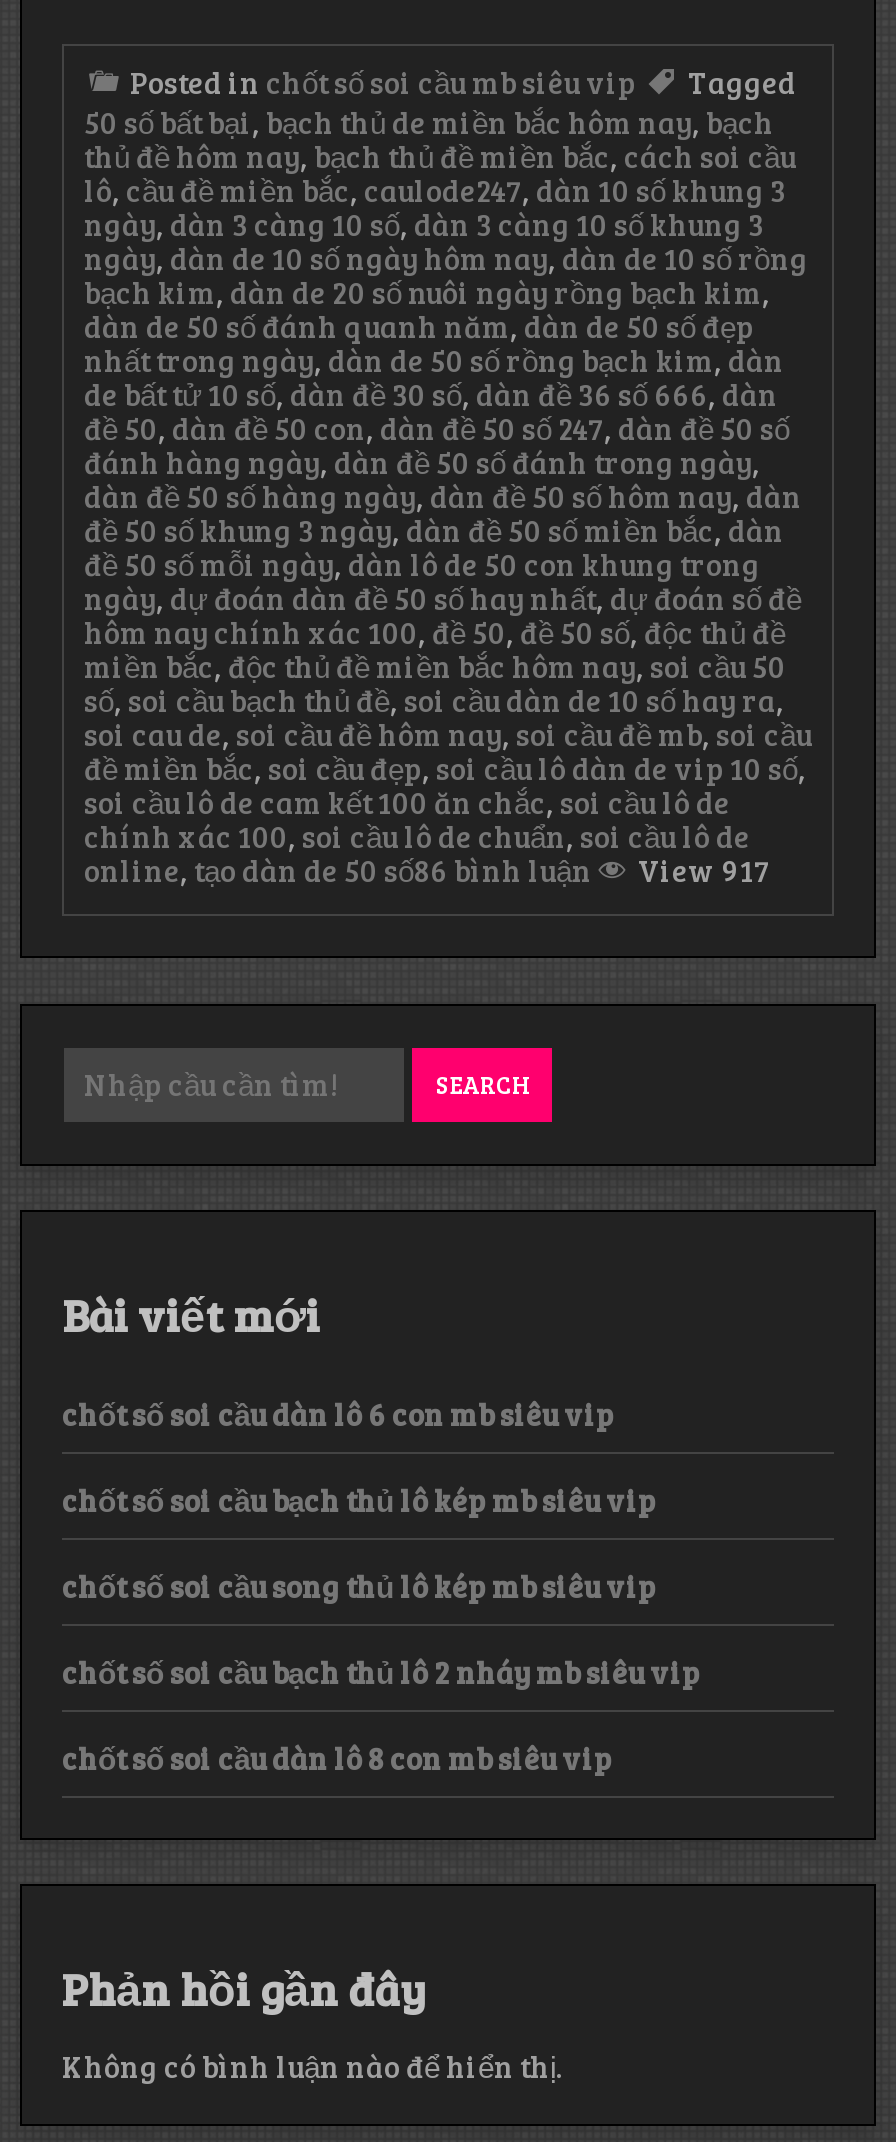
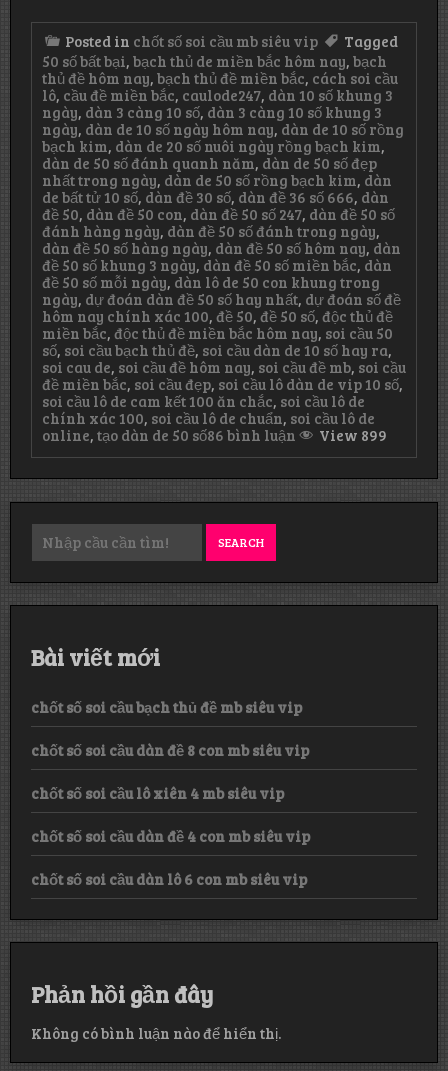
- online,tạo dàn de 50 số86 bình luậnở View 917
+ online,tạo dàn de 50 số86 bình luậnở View 899

+ chốt số soi cầu bạch thủ đề mb siêu vip
+ chốt số soi cầu dàn đề 8 con mb siêu vip
+ chốt số soi cầu lô xiên 4 mb siêu vip
+ chốt số soi cầu dàn đề 4 con mb siêu vip

moved down: chốt số soi cầu dàn lô 6 con mb siêu vip

- chốt số soi cầu bạch thủ lô kép mb siêu vip
- chốt số soi cầu song thủ lô kép mb siêu vip
- chốt số soi cầu bạch thủ lô 2 nháy mb siêu vip
- chốt số soi cầu dàn lô 8 con mb siêu vip
